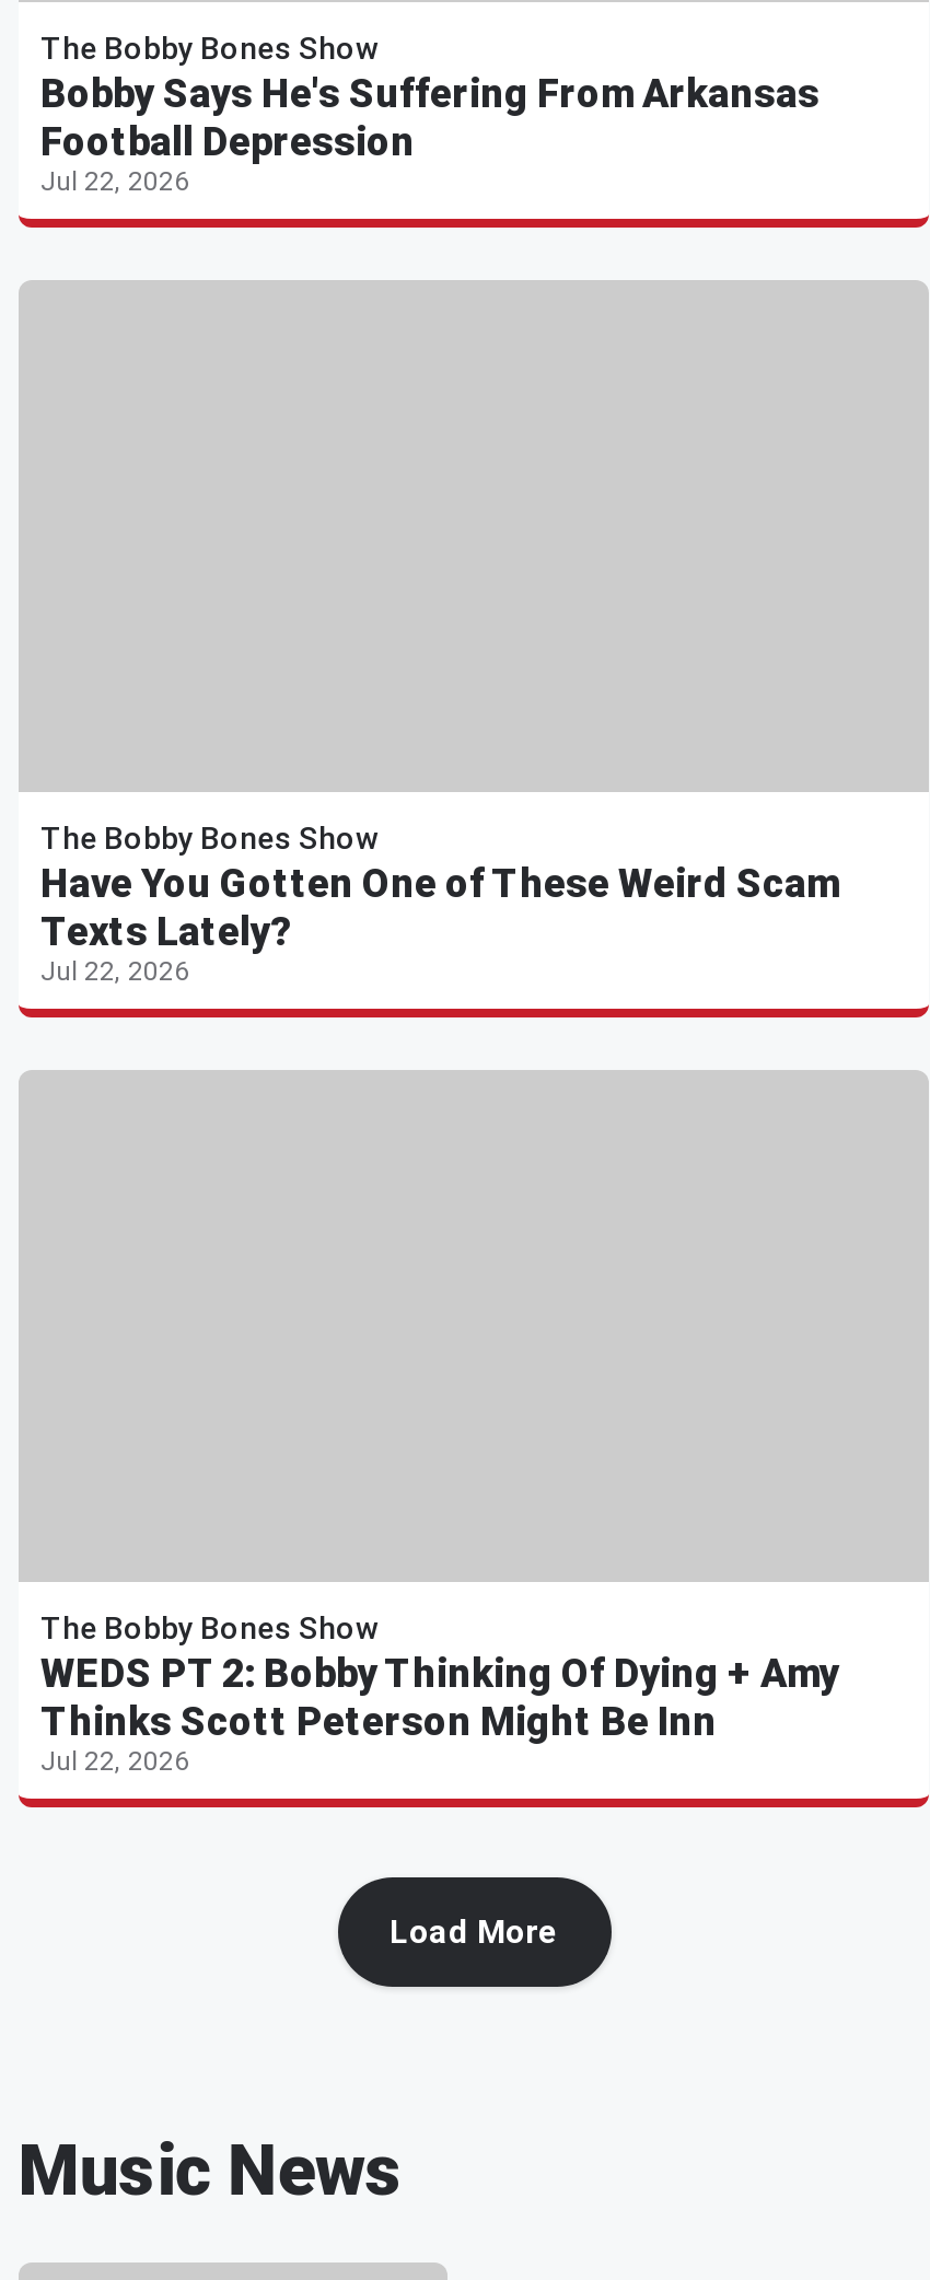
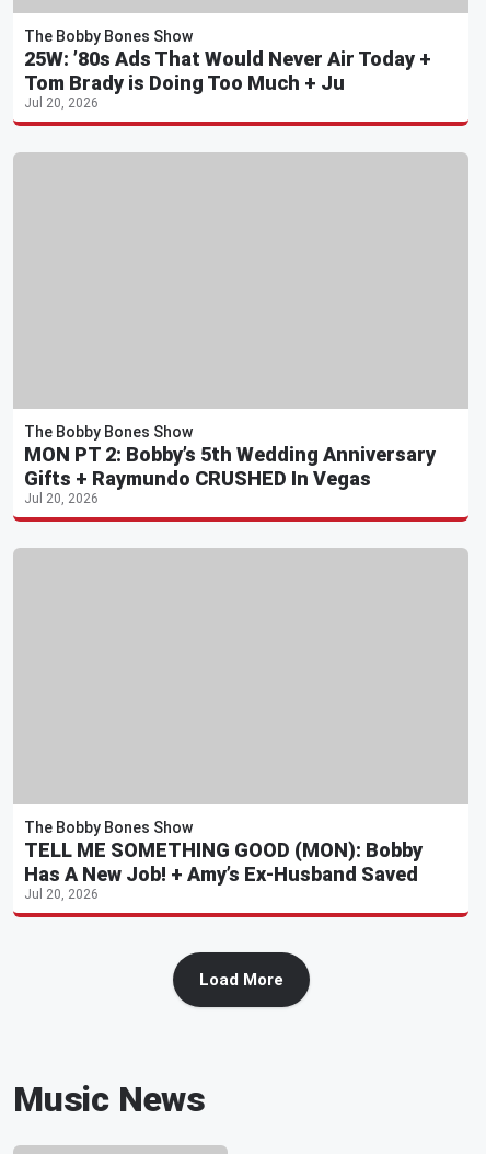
- Bobby Says He's Suffering From Arkansas
- Football Depression
- Jul 22, 2026
+ 25W: ’80s Ads That Would Never Air Today +
+ Tom Brady is Doing Too Much + Ju
+ Jul 20, 2026

- Have You Gotten One of These Weird Scam
- Texts Lately?
- Jul 22, 2026
+ MON PT 2: Bobby’s 5th Wedding Anniversary
+ Gifts + Raymundo CRUSHED In Vegas
+ Jul 20, 2026

- WEDS PT 2: Bobby Thinking Of Dying + Amy
- Thinks Scott Peterson Might Be Inn
- Jul 22, 2026
+ TELL ME SOMETHING GOOD (MON): Bobby
+ Has A New Job! + Amy’s Ex-Husband Saved
+ Jul 20, 2026
